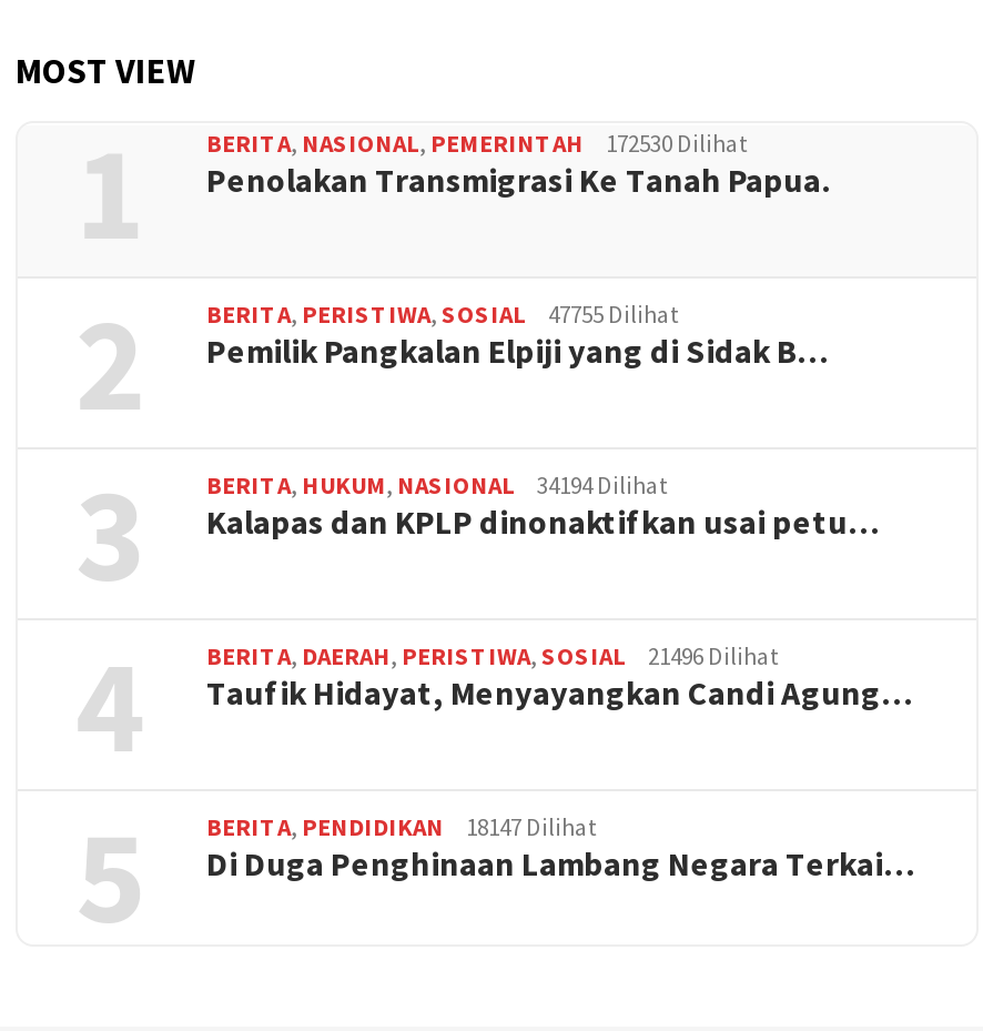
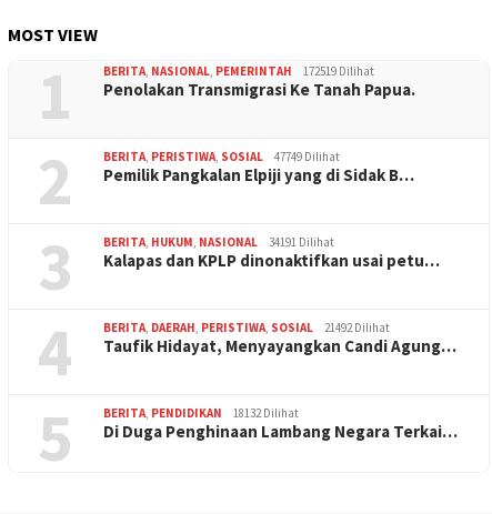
- BERITA, NASIONAL, PEMERINTAH 172530 Dilihat
+ BERITA, NASIONAL, PEMERINTAH 172519 Dilihat

- BERITA, PERISTIWA, SOSIAL 47755 Dilihat
+ BERITA, PERISTIWA, SOSIAL 47749 Dilihat

- BERITA, HUKUM, NASIONAL 34194 Dilihat
+ BERITA, HUKUM, NASIONAL 34191 Dilihat

- BERITA, DAERAH, PERISTIWA, SOSIAL 21496 Dilihat
+ BERITA, DAERAH, PERISTIWA, SOSIAL 21492 Dilihat

- BERITA, PENDIDIKAN 18147 Dilihat
+ BERITA, PENDIDIKAN 18132 Dilihat
